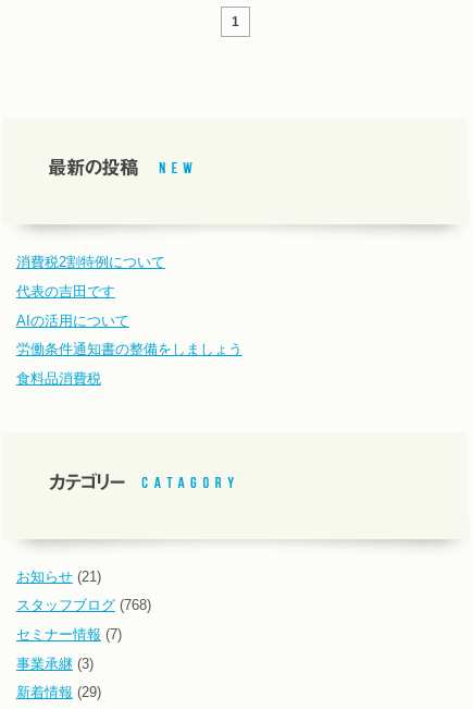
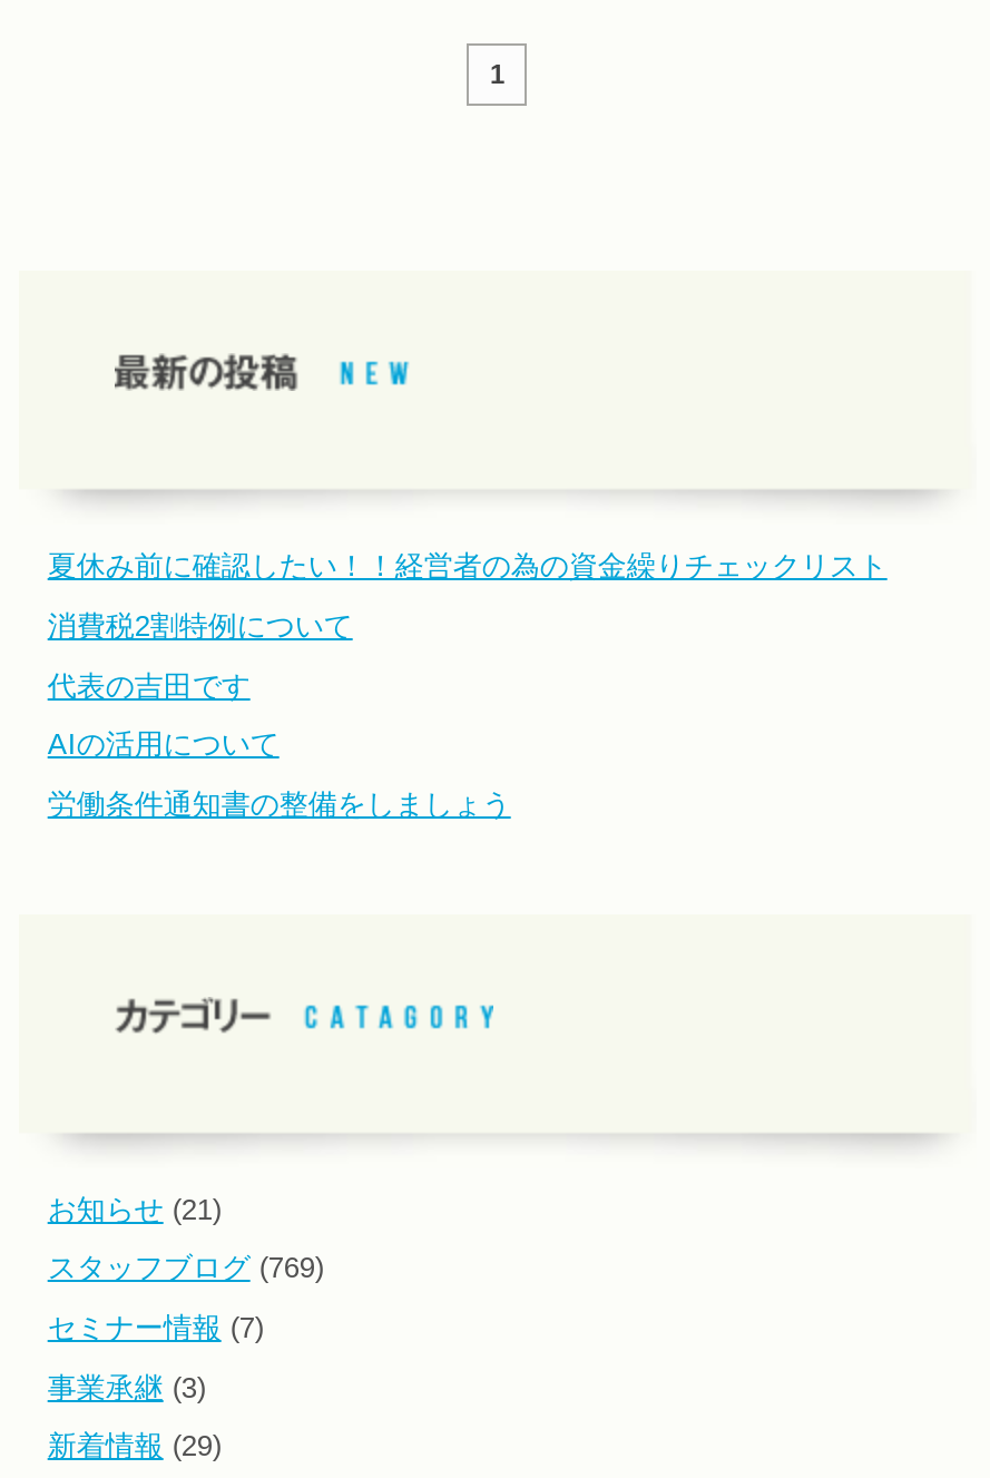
+ 夏休み前に確認したい！！経営者の為の資金繰りチェックリスト

moved down: 消費税2割特例について | 代表の吉田です | AIの活用について

- 食料品消費税

- スタッフブログ(768)
+ スタッフブログ(769)
